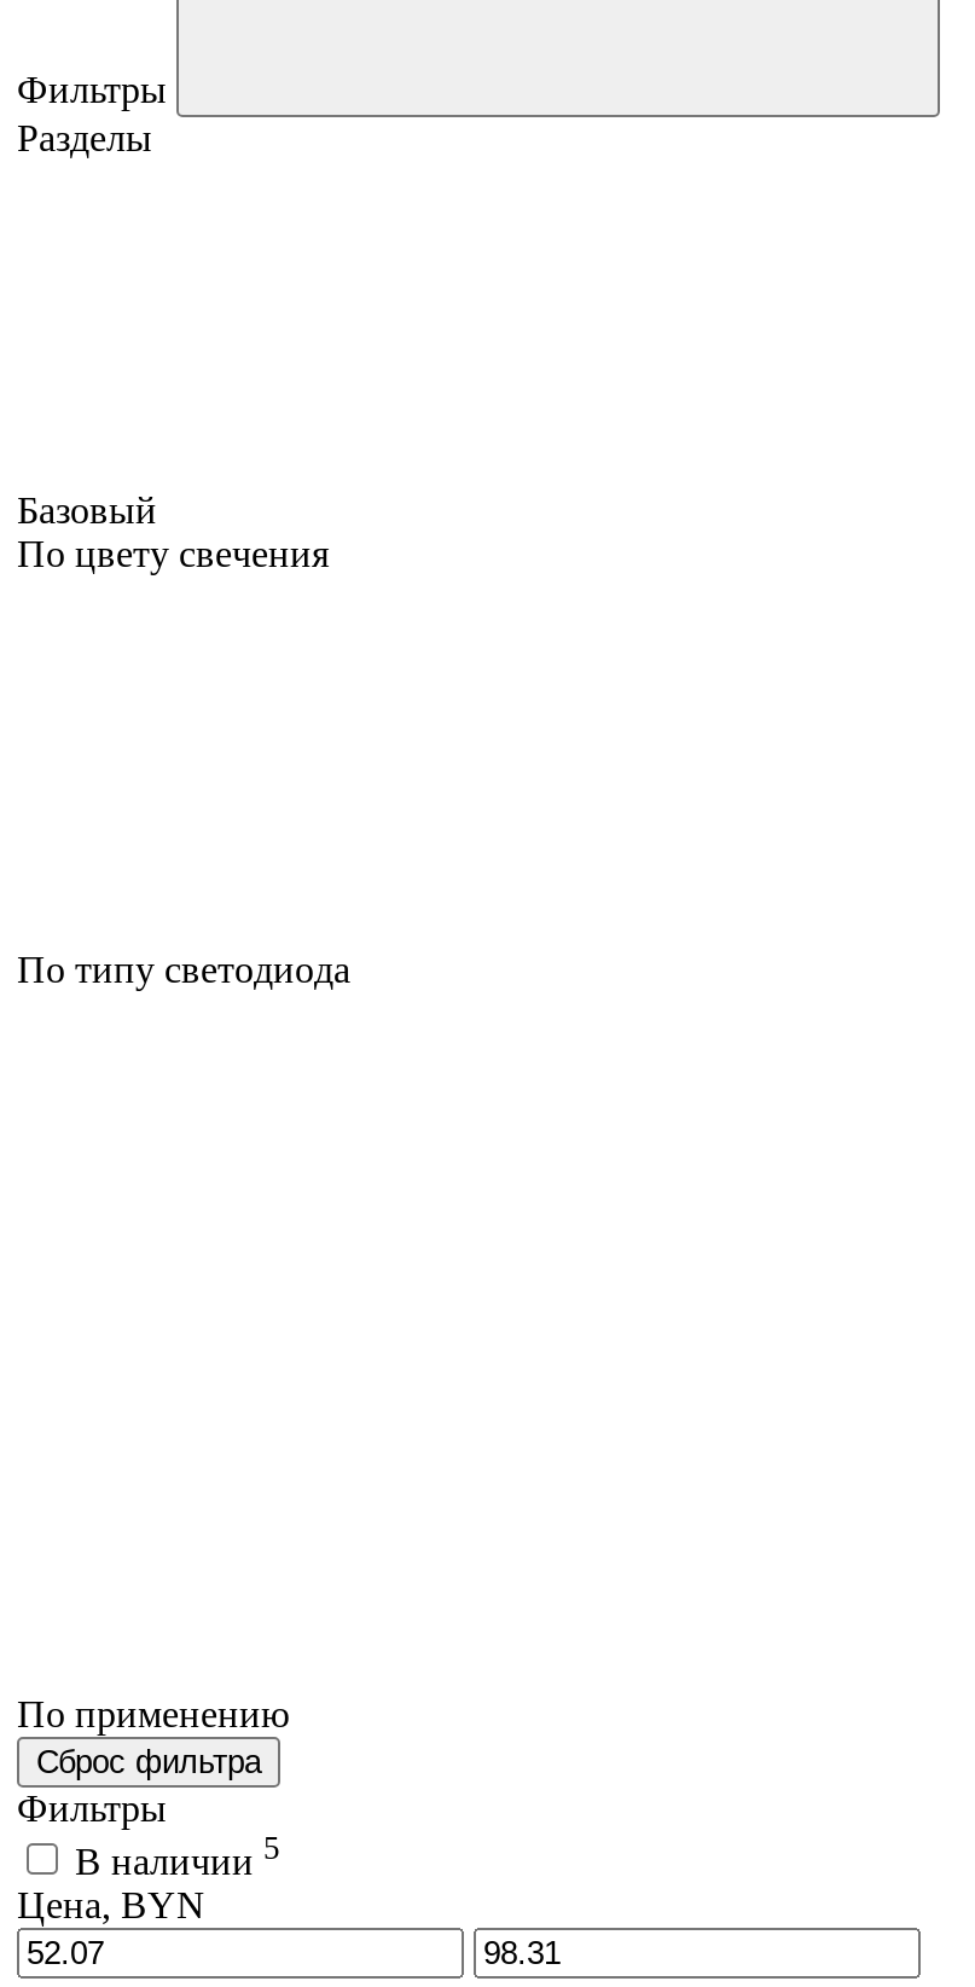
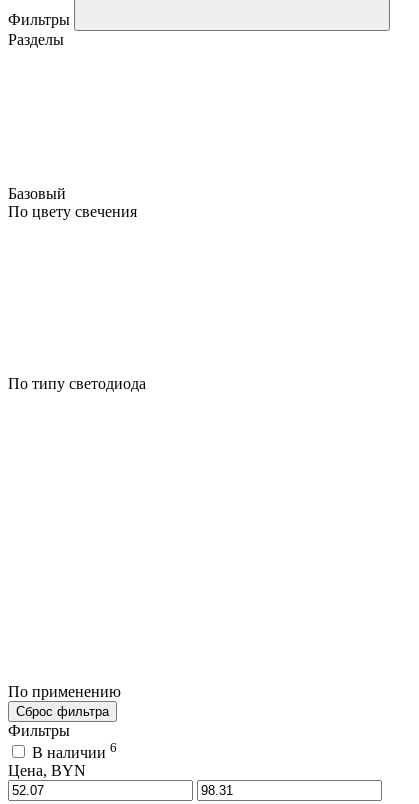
- В наличии 5
+ В наличии 6
